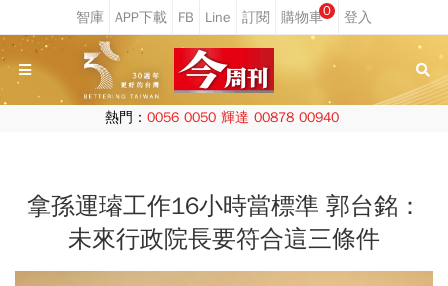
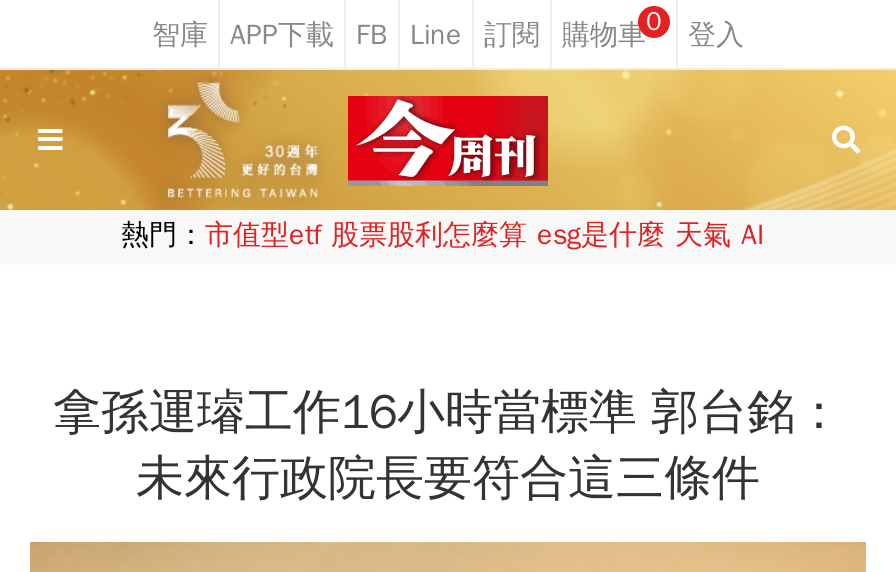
- 熱門：0056 0050 輝達 00878 00940
+ 熱門：市值型etf 股票股利怎麼算 esg是什麼 天氣 AI
